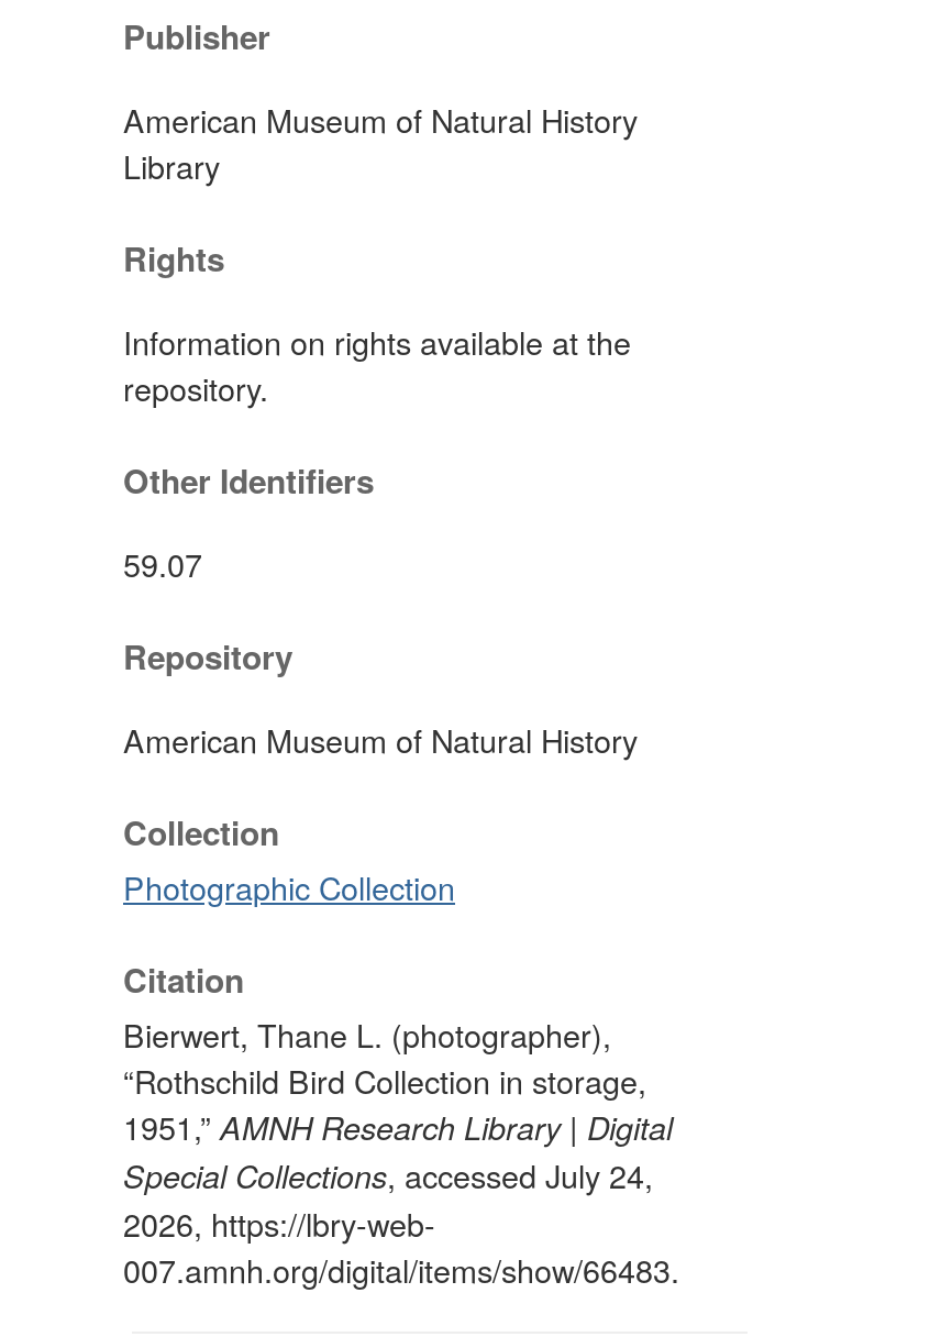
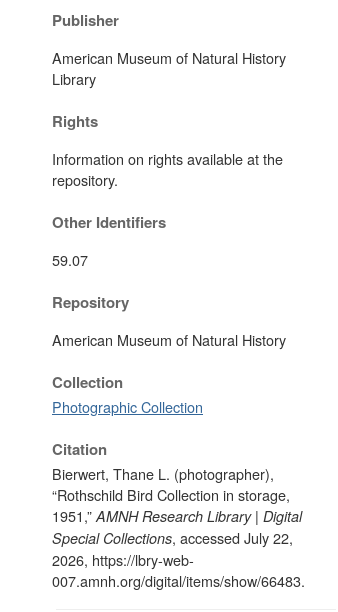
- Special Collections, accessed July 24,
+ Special Collections, accessed July 22,
